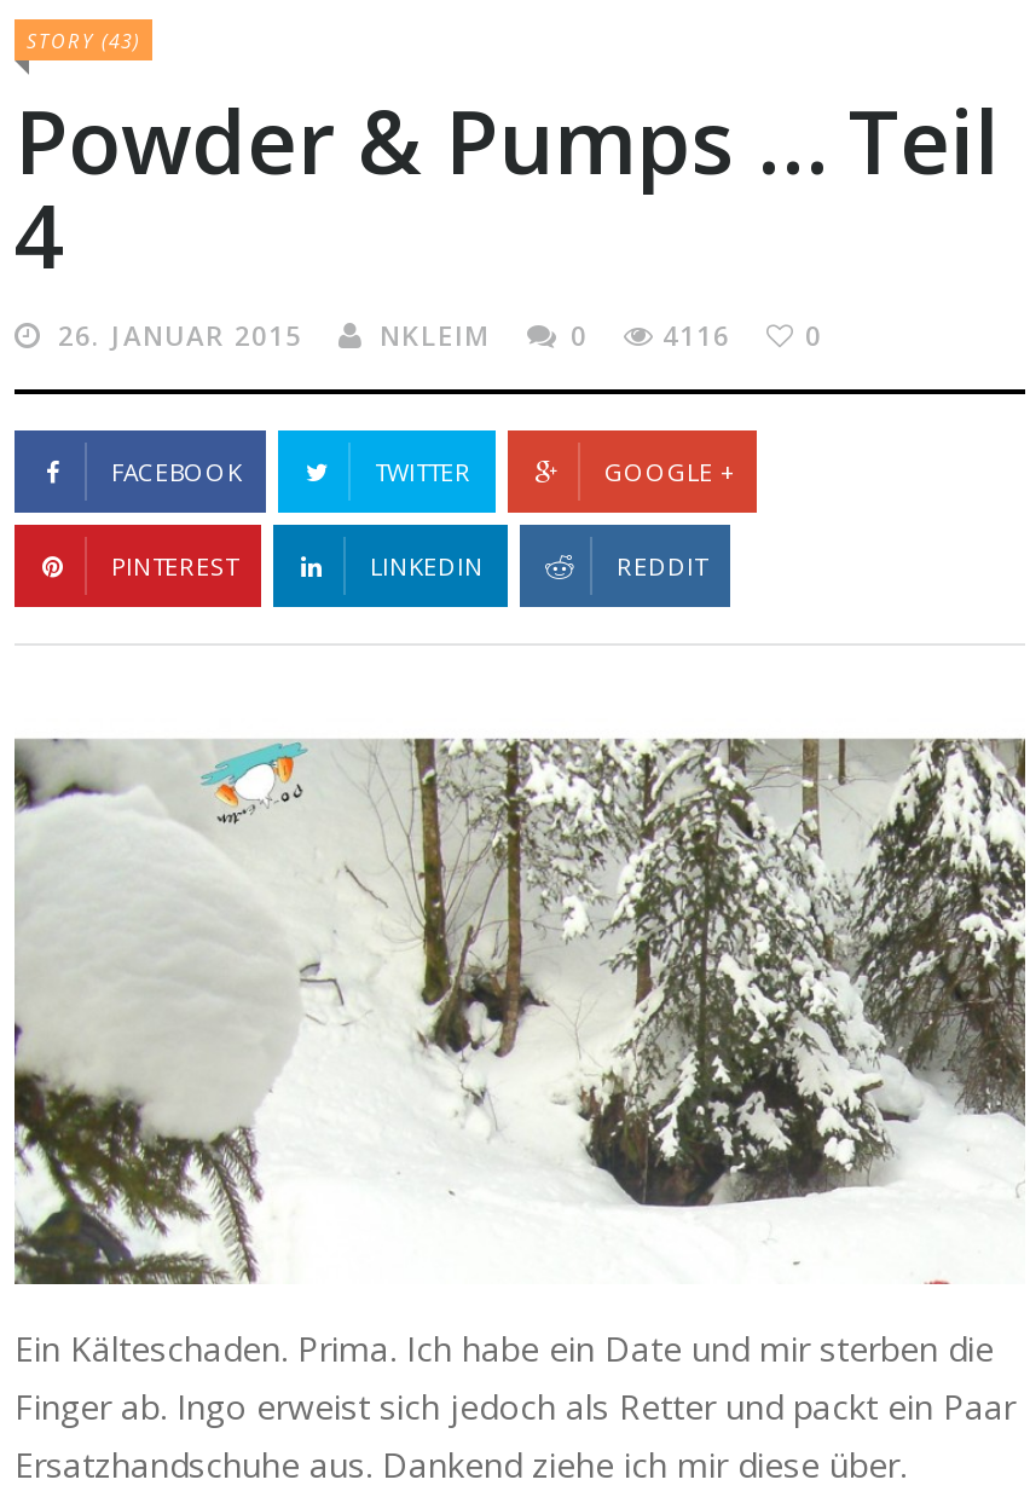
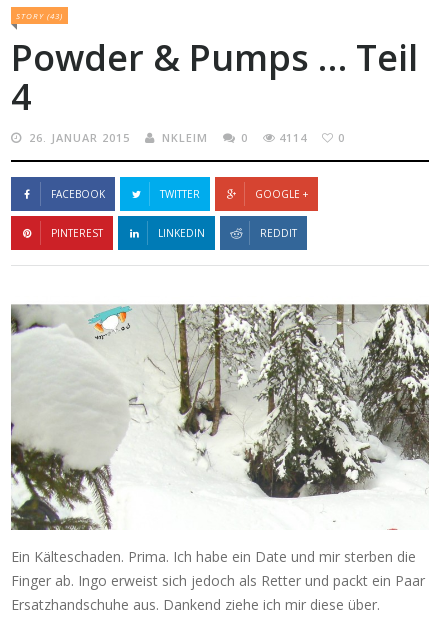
- 4116
+ 4114
